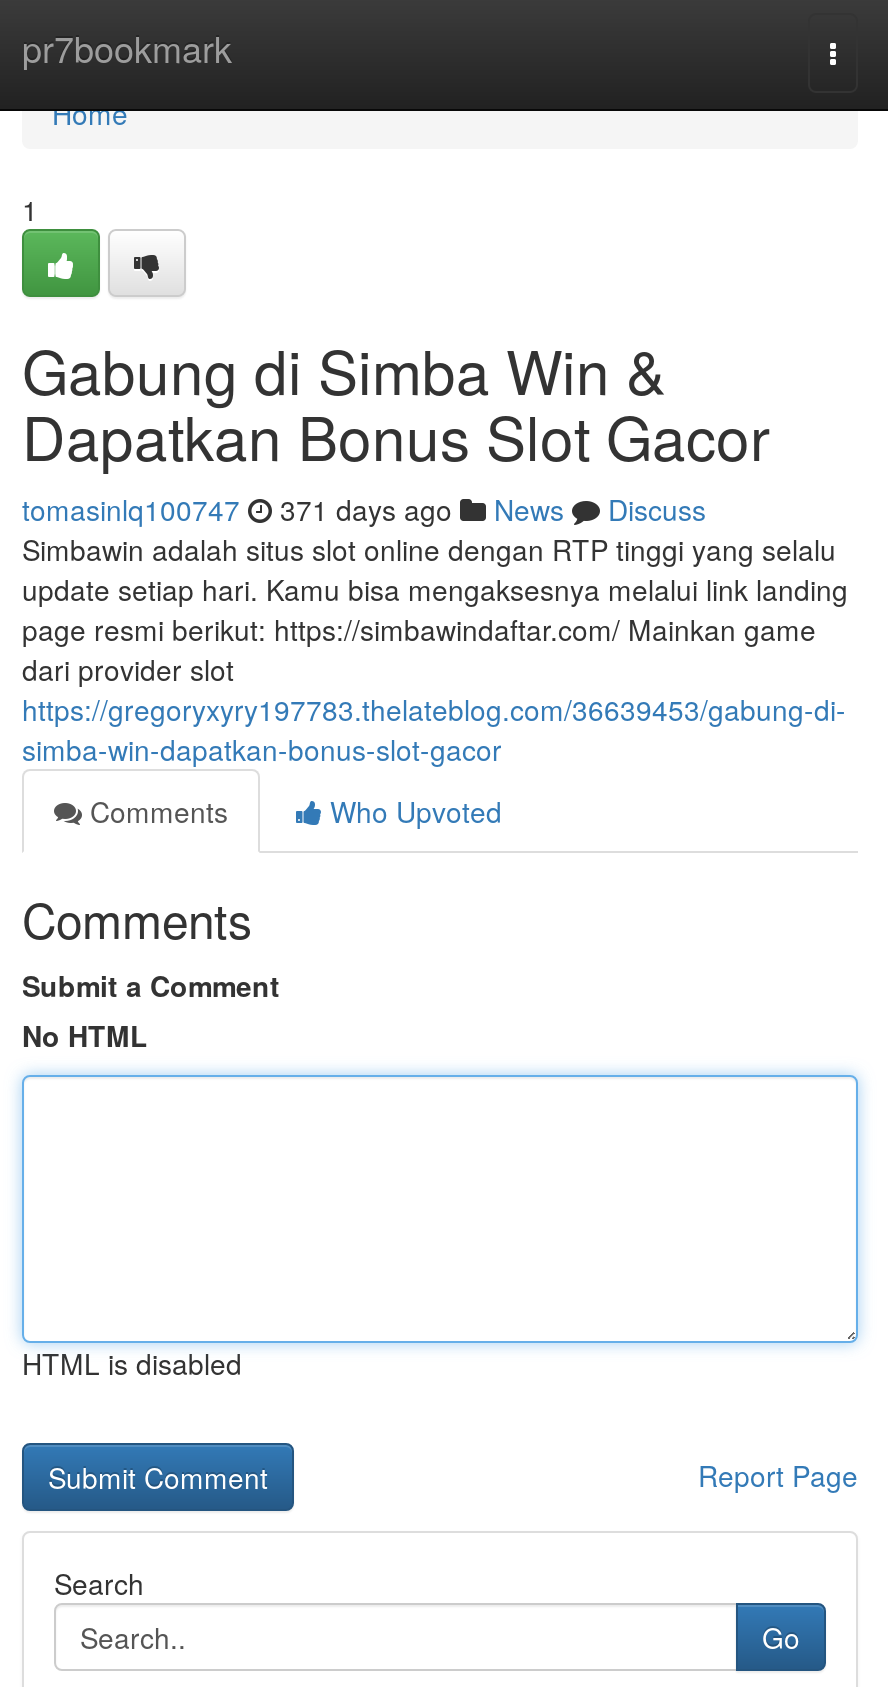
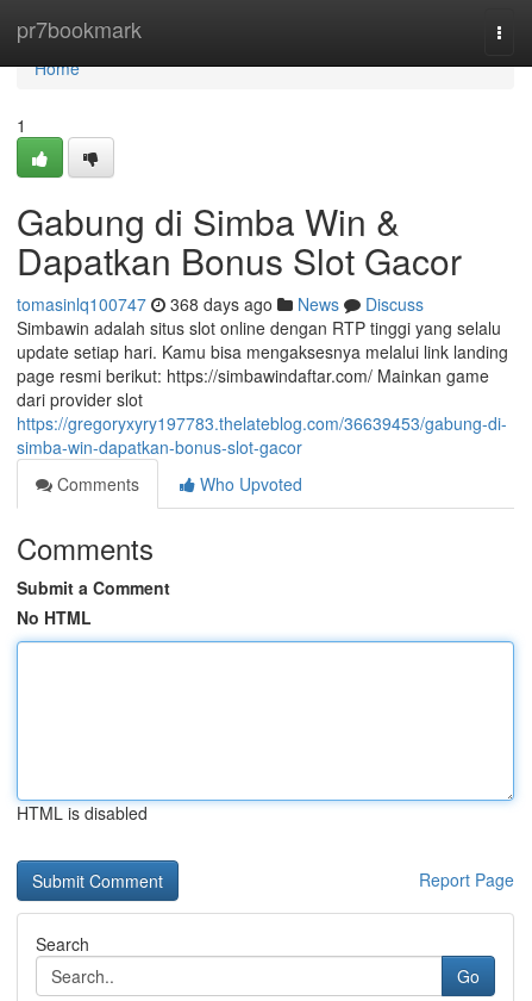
- tomasinlq100747 371 days ago News Discuss
+ tomasinlq100747 368 days ago News Discuss
